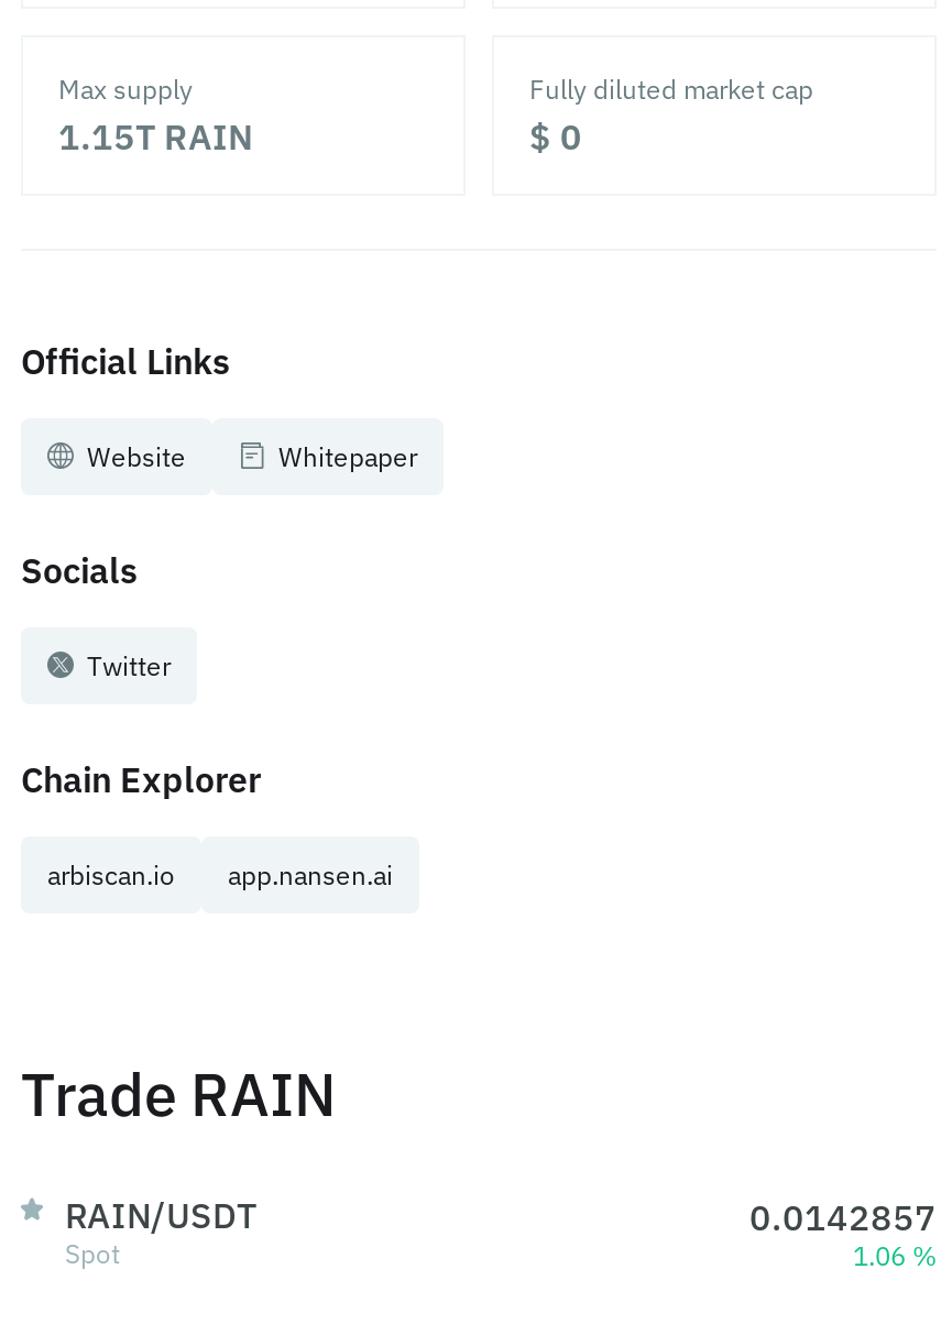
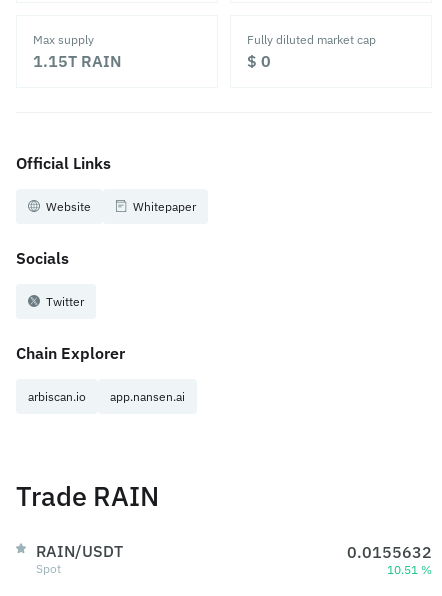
- 0.0142857
+ 0.0155632

- 1.06 %
+ 10.51 %
